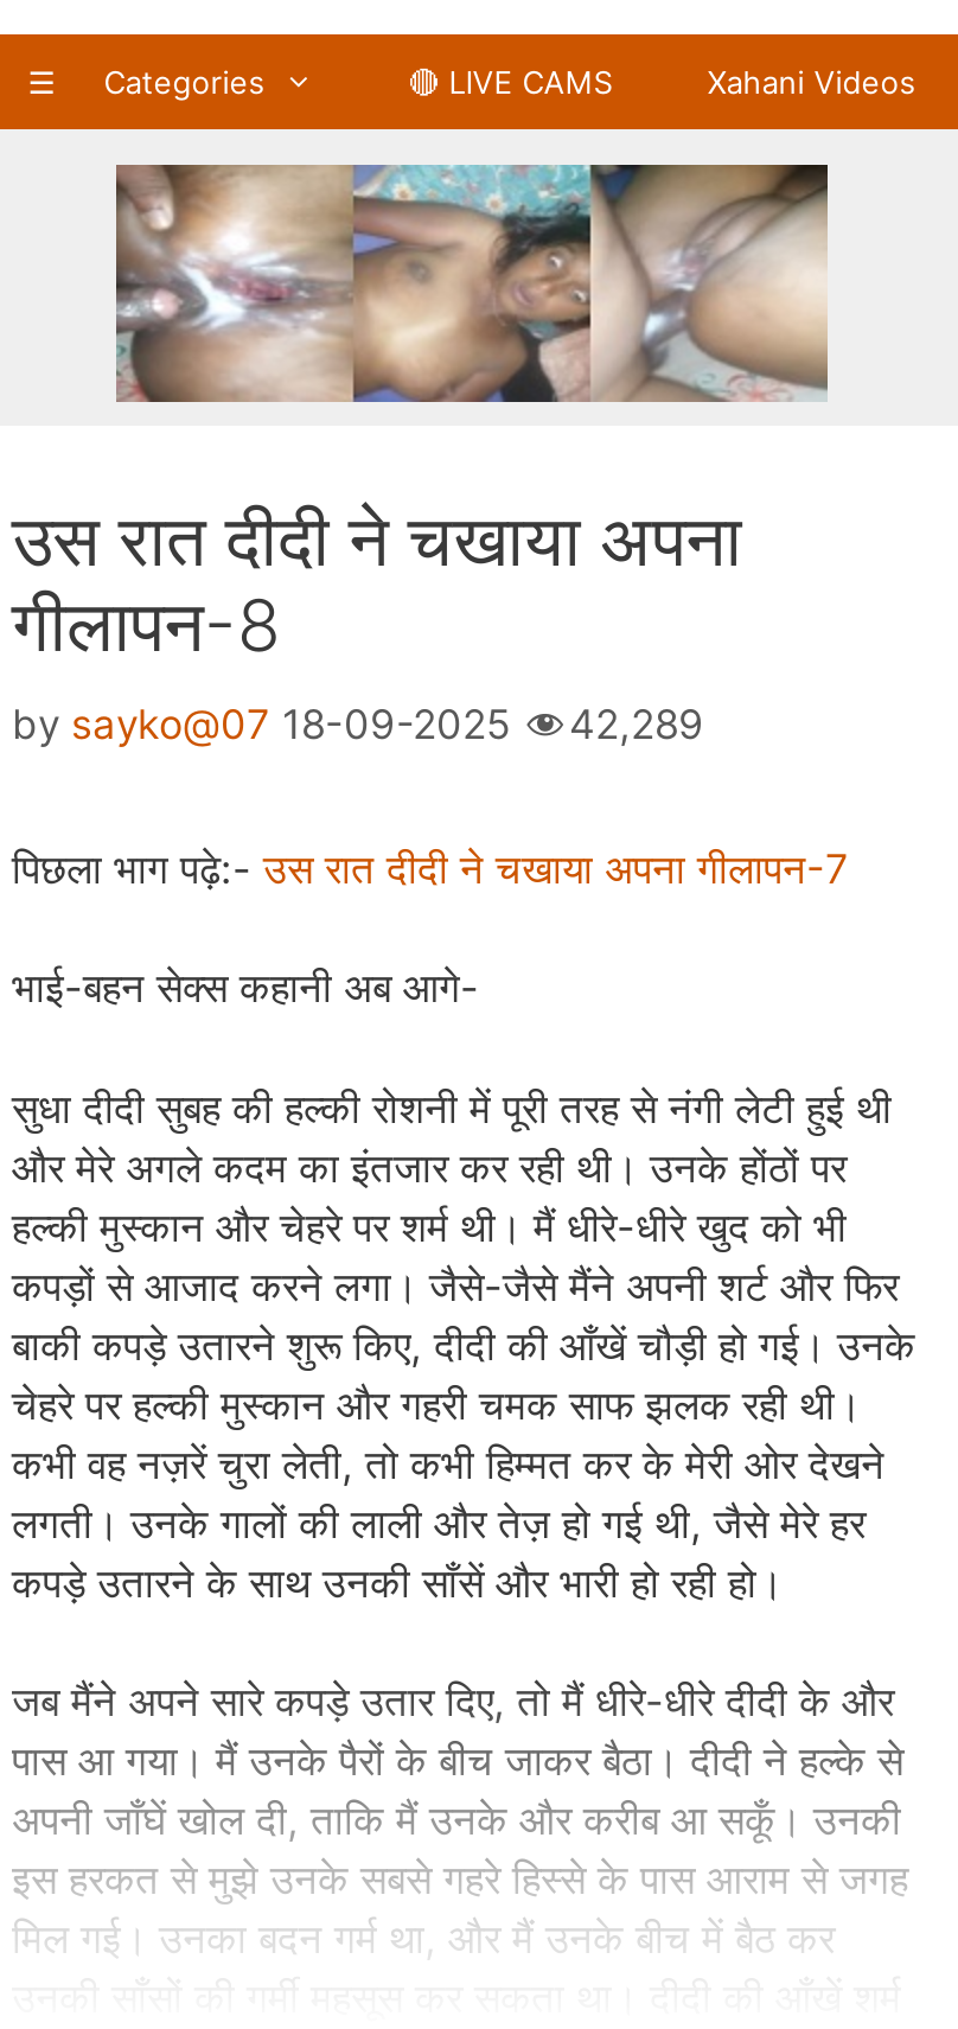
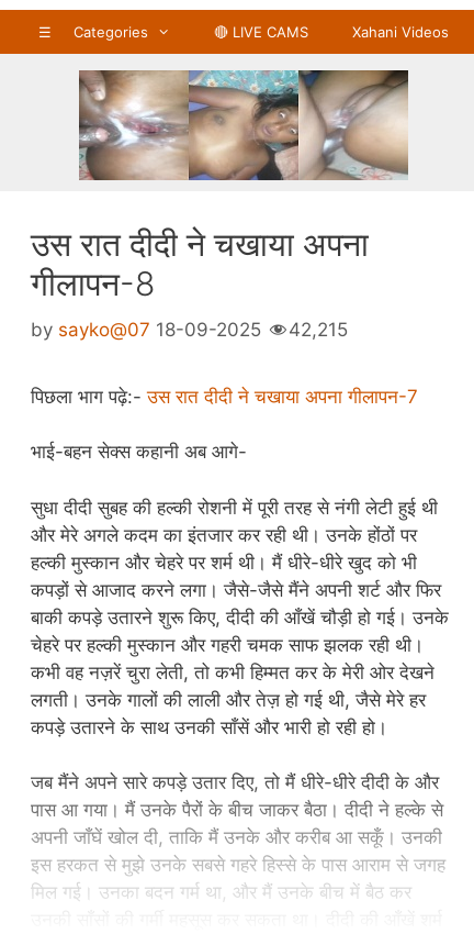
- by sayko@07 18-09-2025 42,289
+ by sayko@07 18-09-2025 42,215
